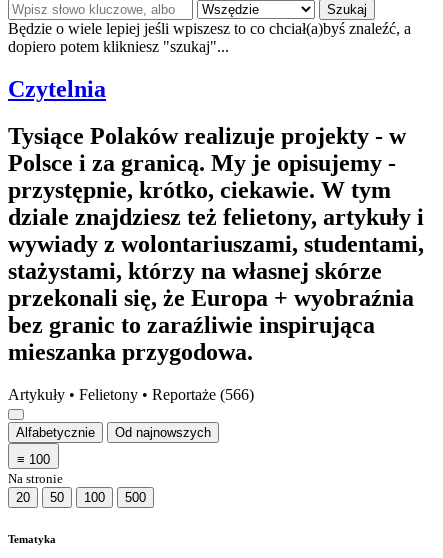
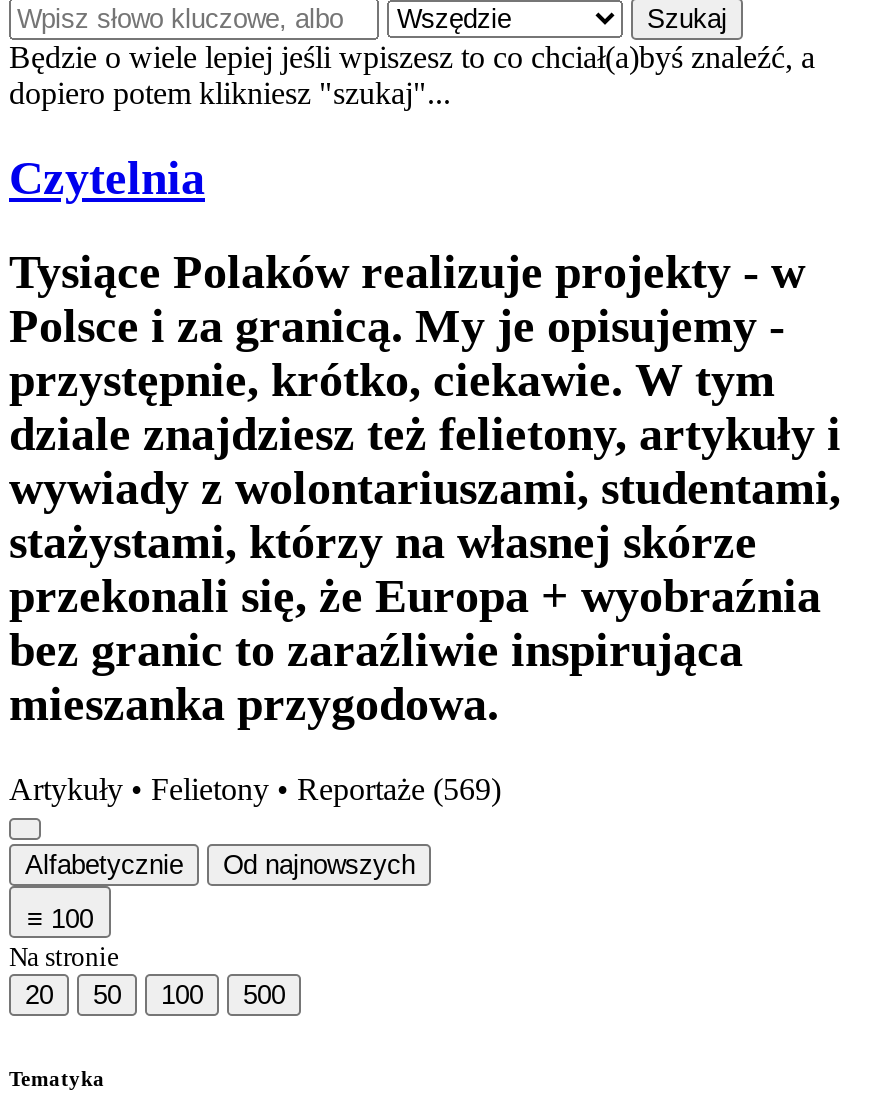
- Artykuły • Felietony • Reportaże (566)
+ Artykuły • Felietony • Reportaże (569)
